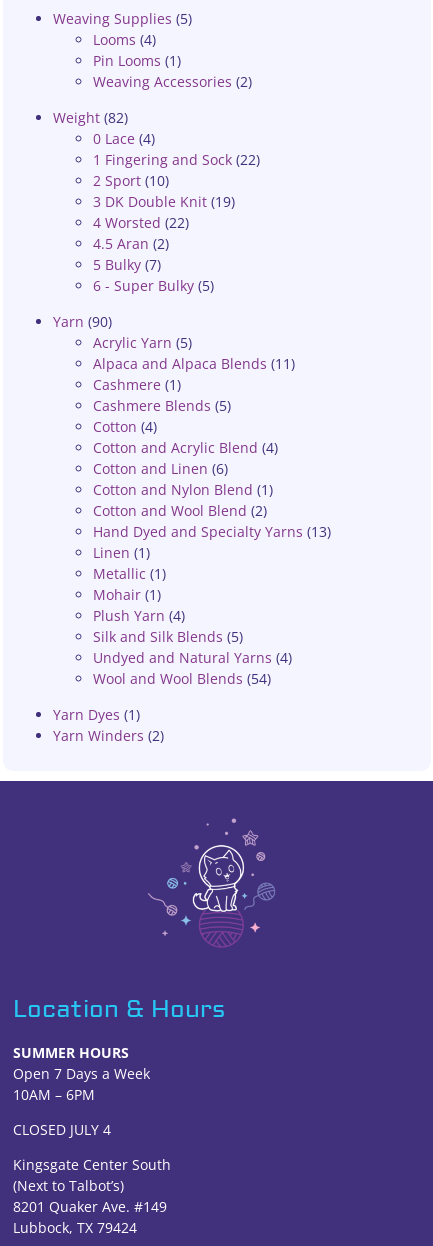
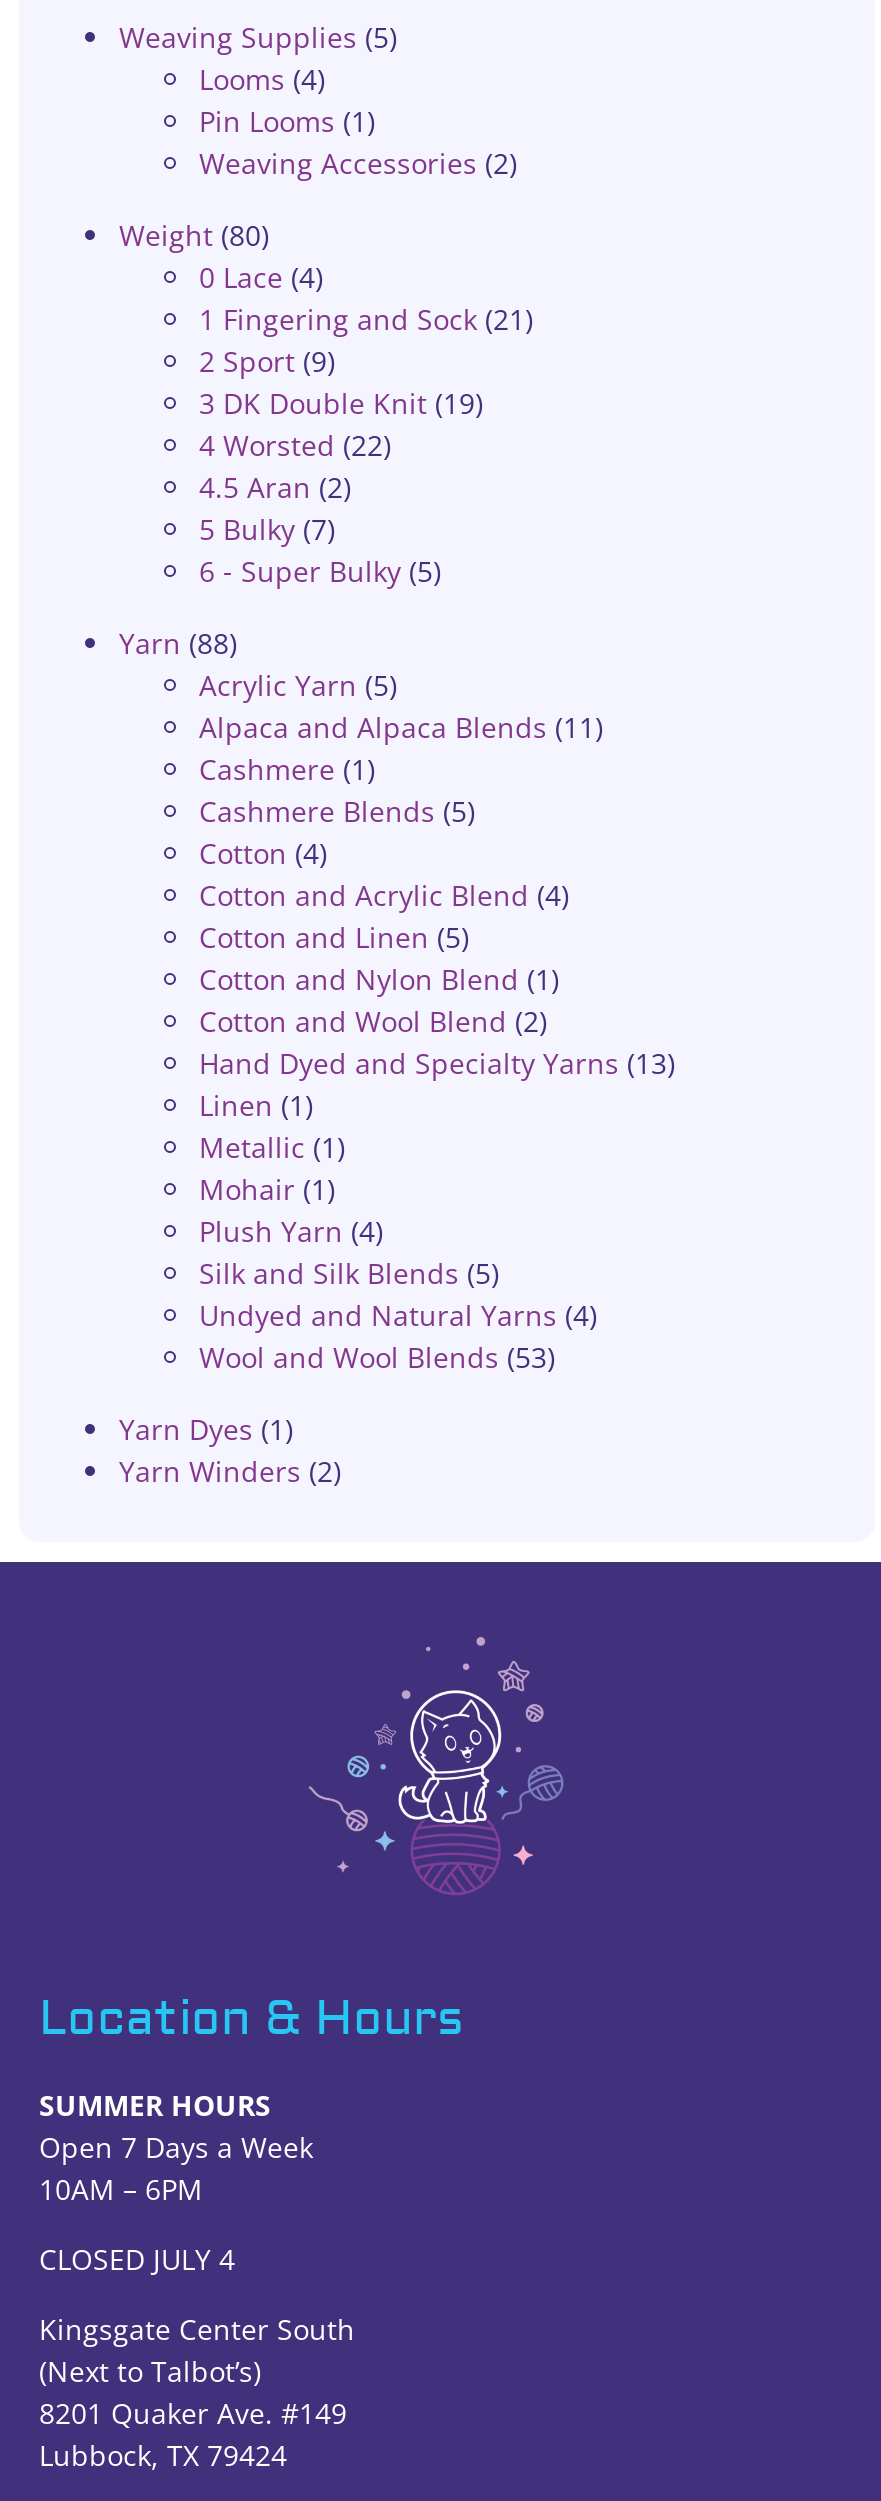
- Weight (82)
+ Weight (80)

- 1 Fingering and Sock (22)
+ 1 Fingering and Sock (21)

- 2 Sport (10)
+ 2 Sport (9)

- Yarn (90)
+ Yarn (88)

- Cotton and Linen (6)
+ Cotton and Linen (5)

- Wool and Wool Blends (54)
+ Wool and Wool Blends (53)
